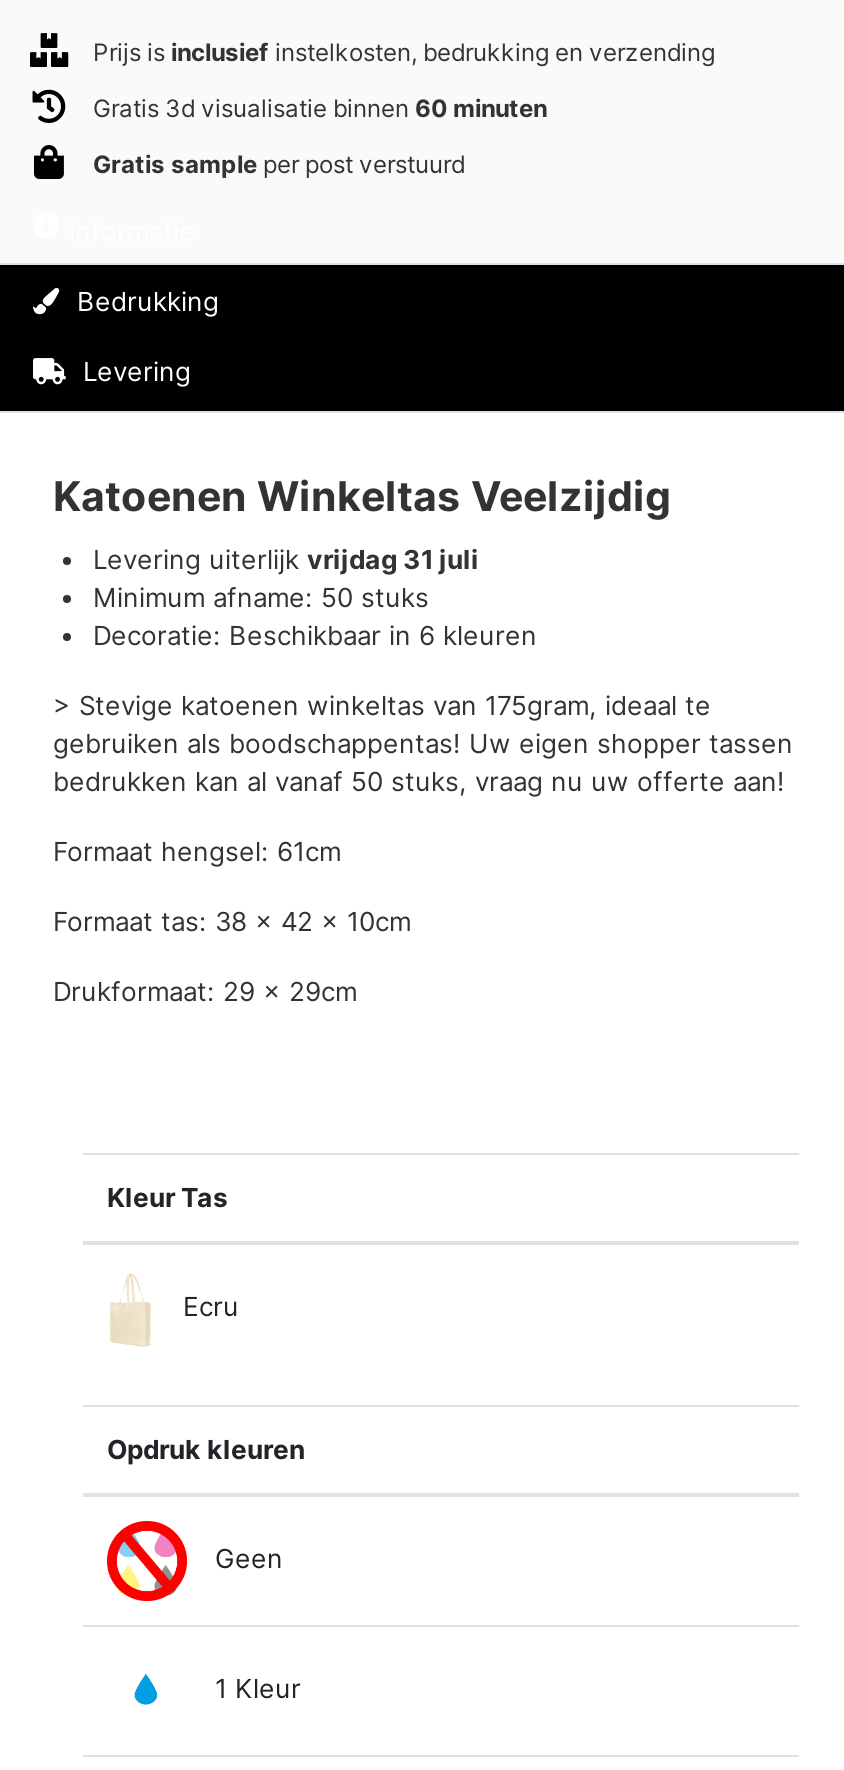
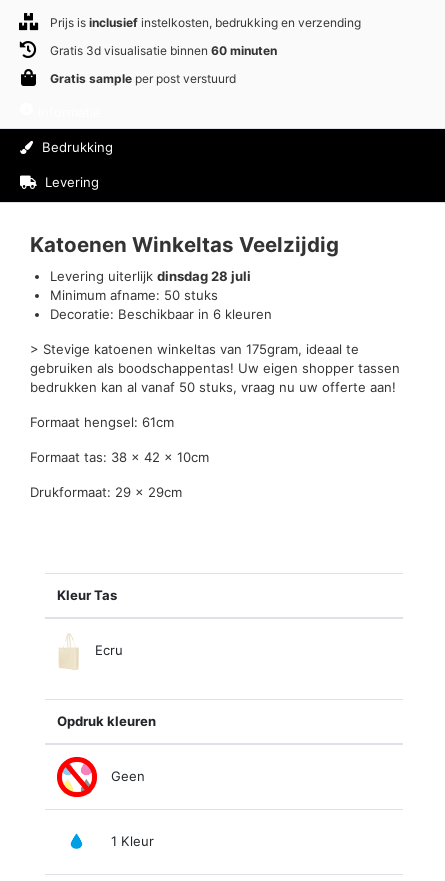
- Levering uiterlijk vrijdag 31 juli
+ Levering uiterlijk dinsdag 28 juli
